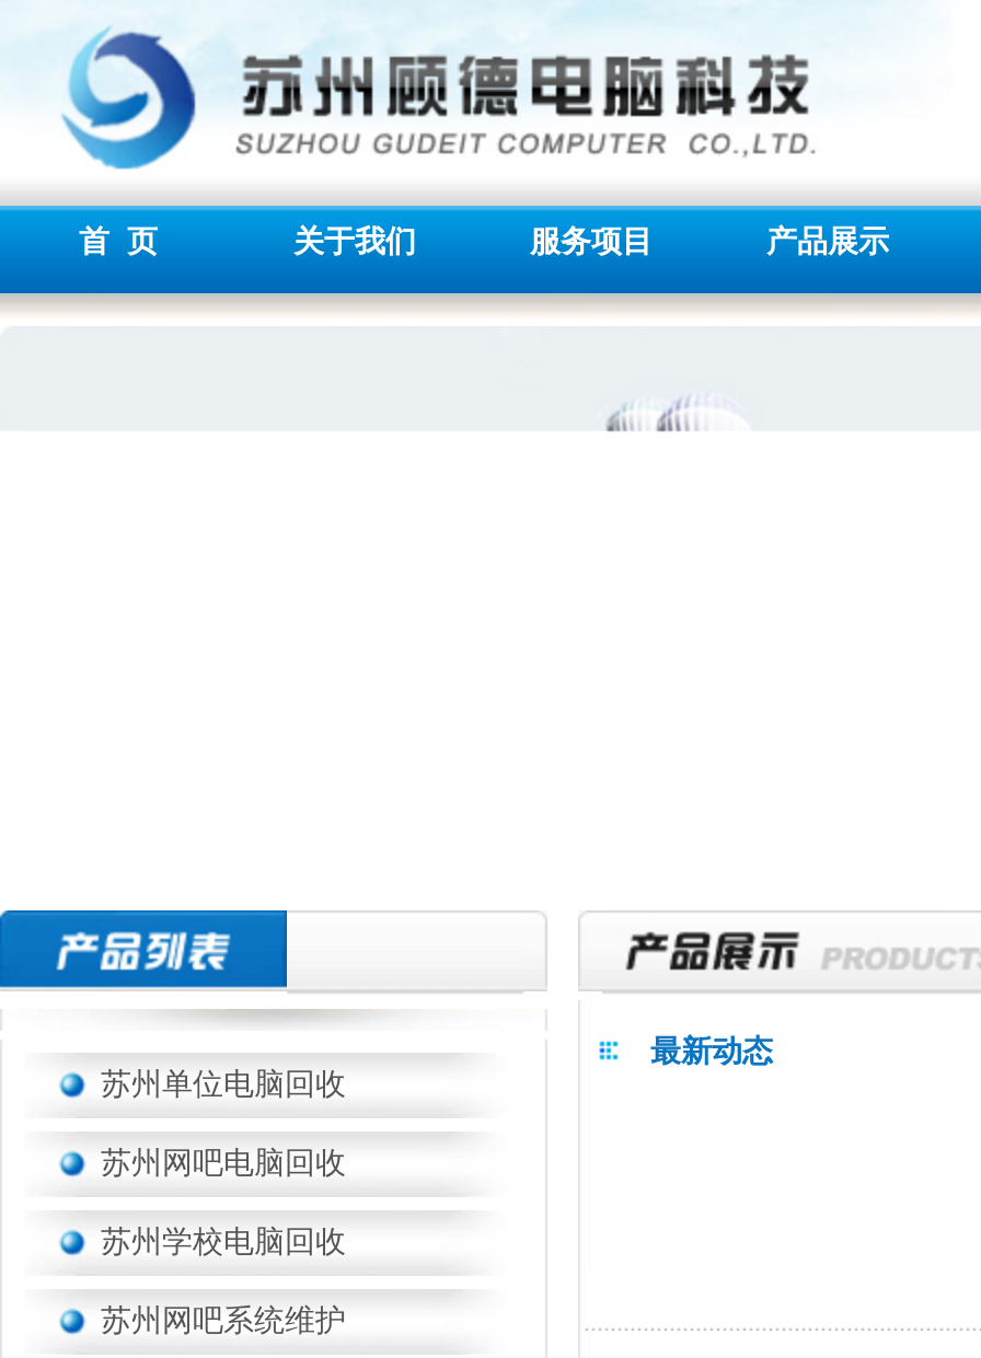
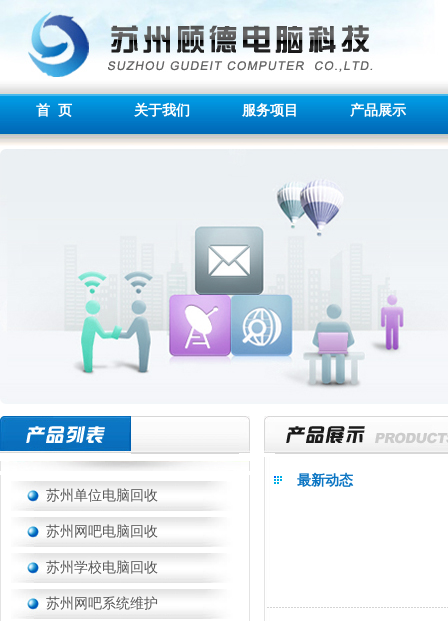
+ [image]
